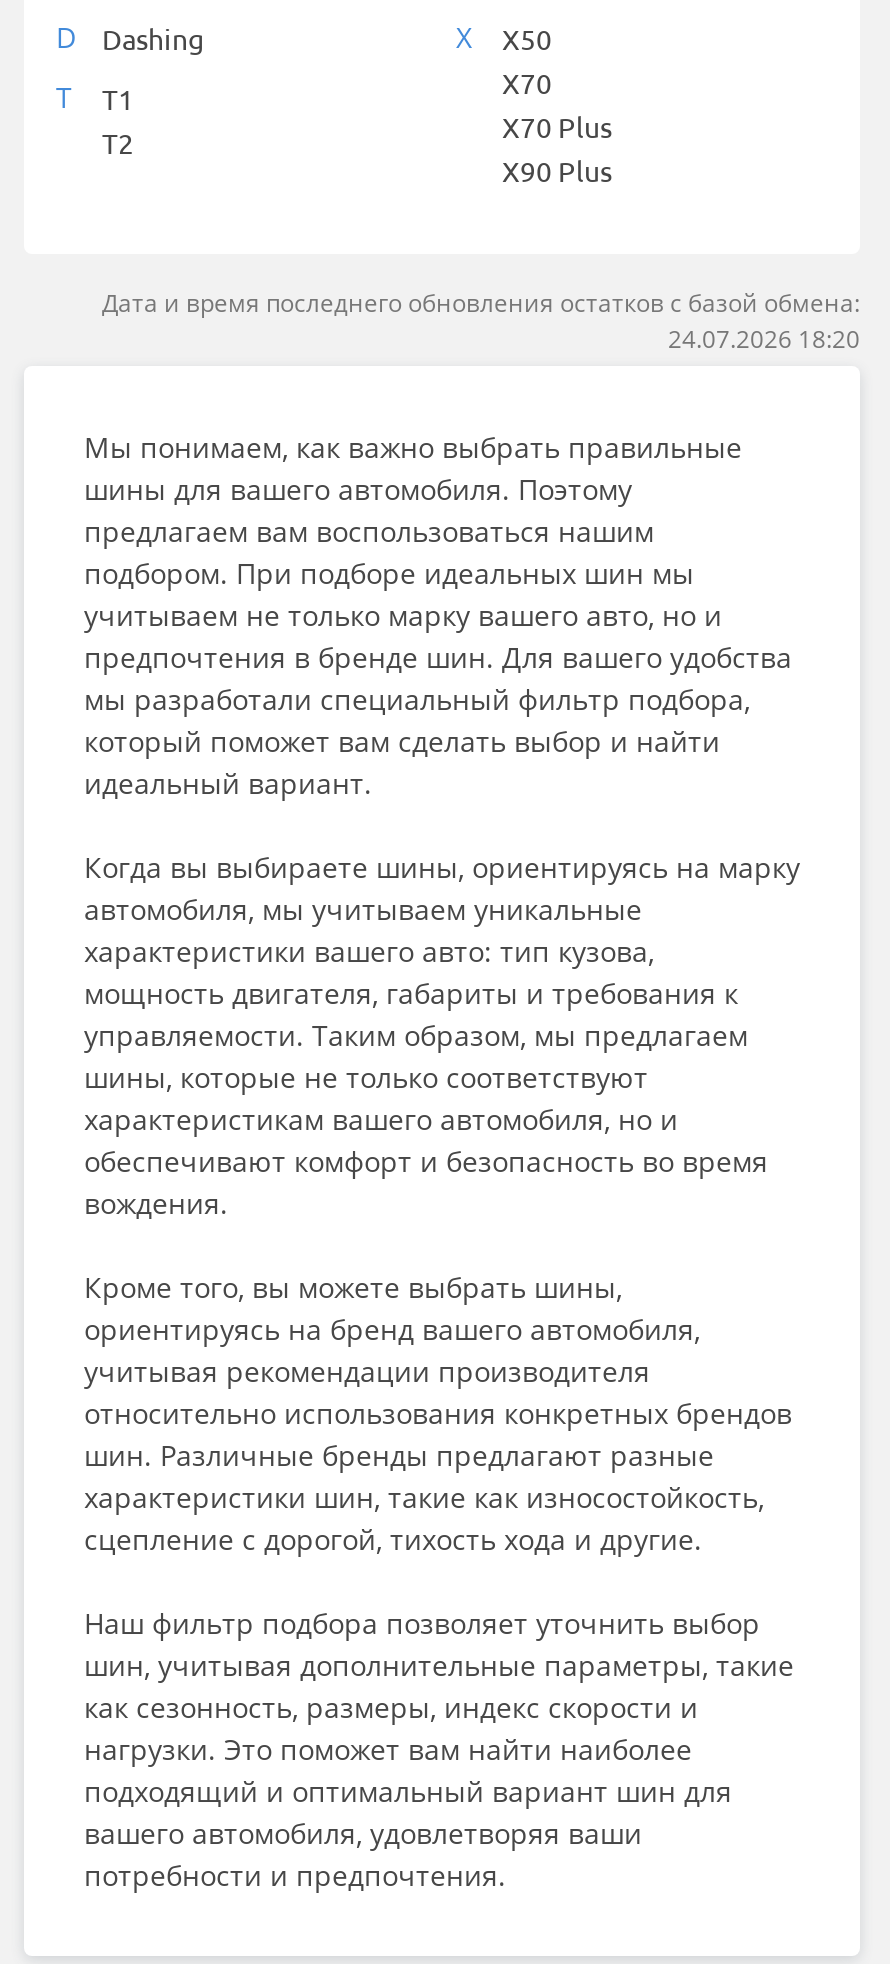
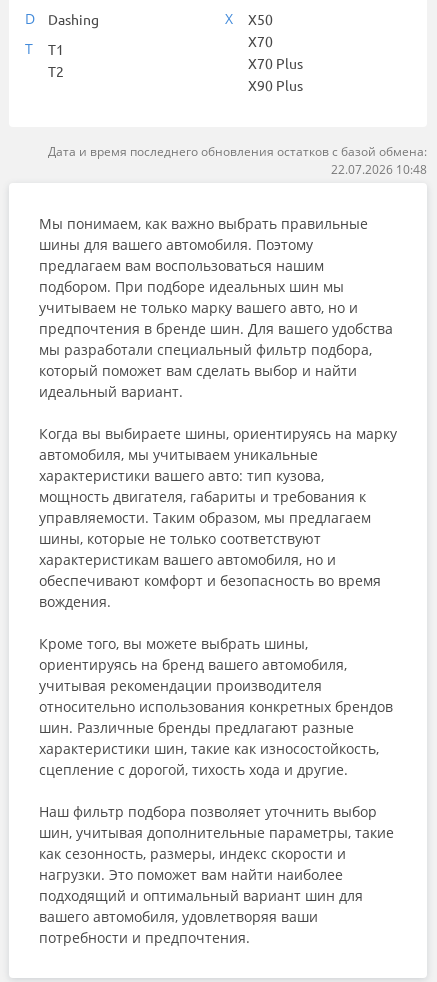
- 24.07.2026 18:20
+ 22.07.2026 10:48
